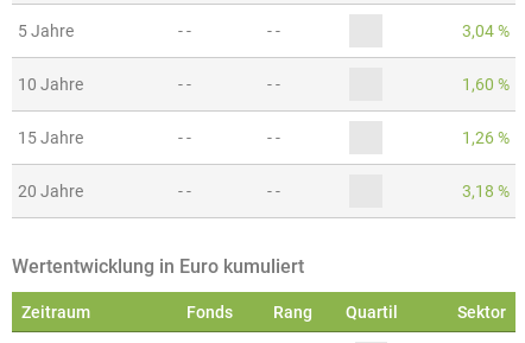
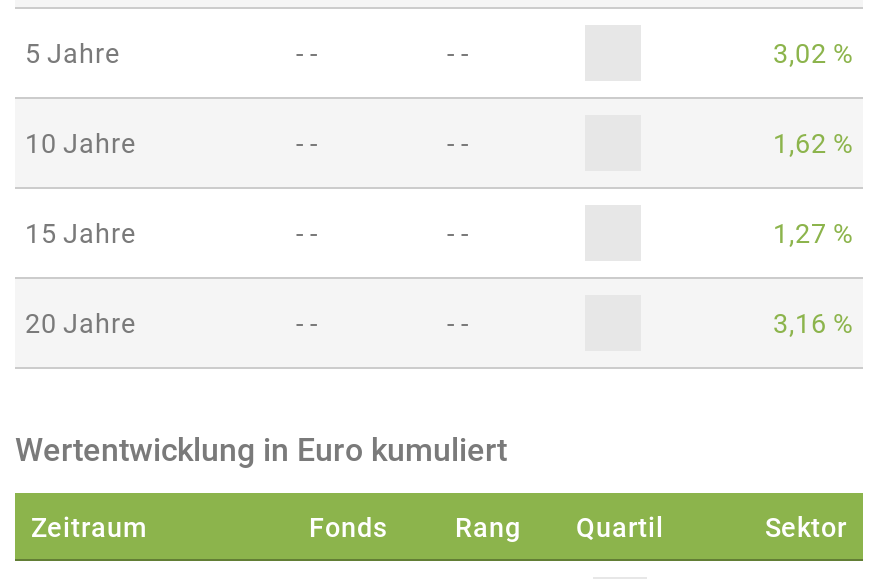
- 3,04 %
+ 3,02 %

- 1,60 %
+ 1,62 %

- 1,26 %
+ 1,27 %

- 3,18 %
+ 3,16 %
